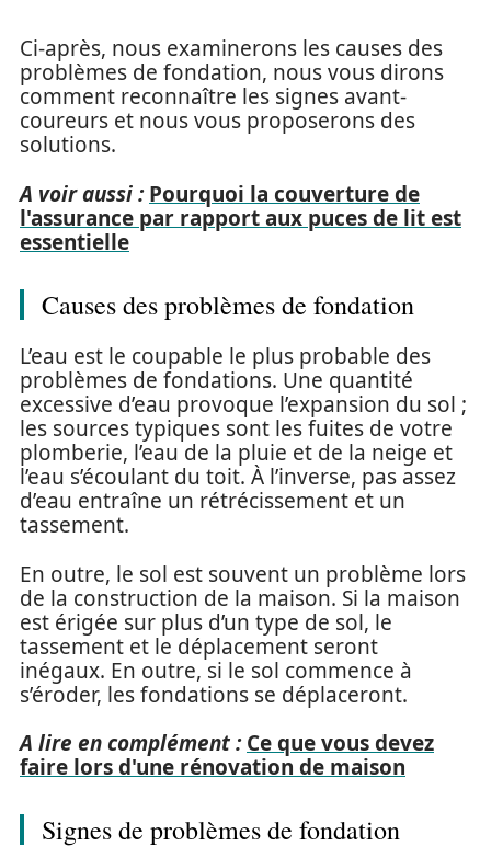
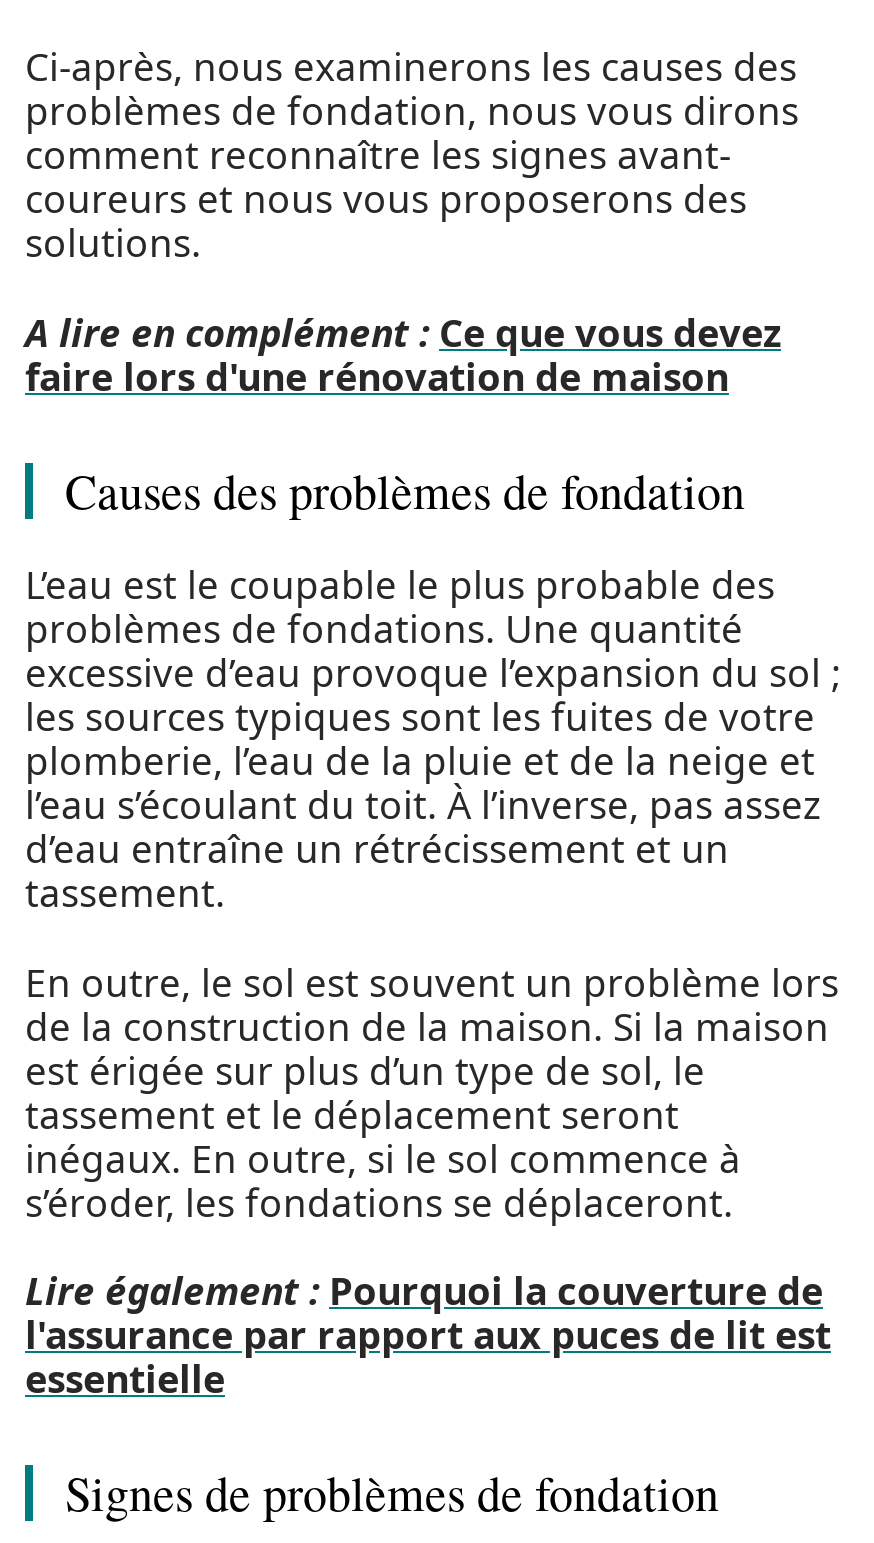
- A voir aussi : Pourquoi la couverture de

moved down: l'assurance par rapport aux puces de lit est | essentielle

moved up: Causes des problèmes de fondation | L’eau est le coupable le plus probable des | problèmes de fondations. Une quantité | ... | inégaux. En outre, si le sol commence à | s’éroder, les fondations se déplaceront.

+ Lire également : Pourquoi la couverture de

moved up: A lire en complément : Ce que vous devez | faire lors d'une rénovation de maison
